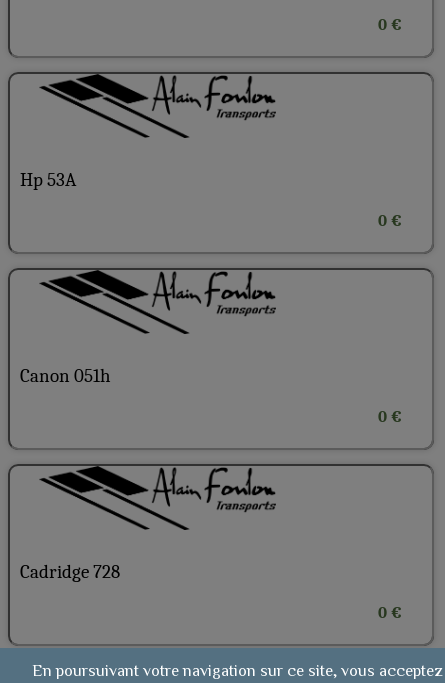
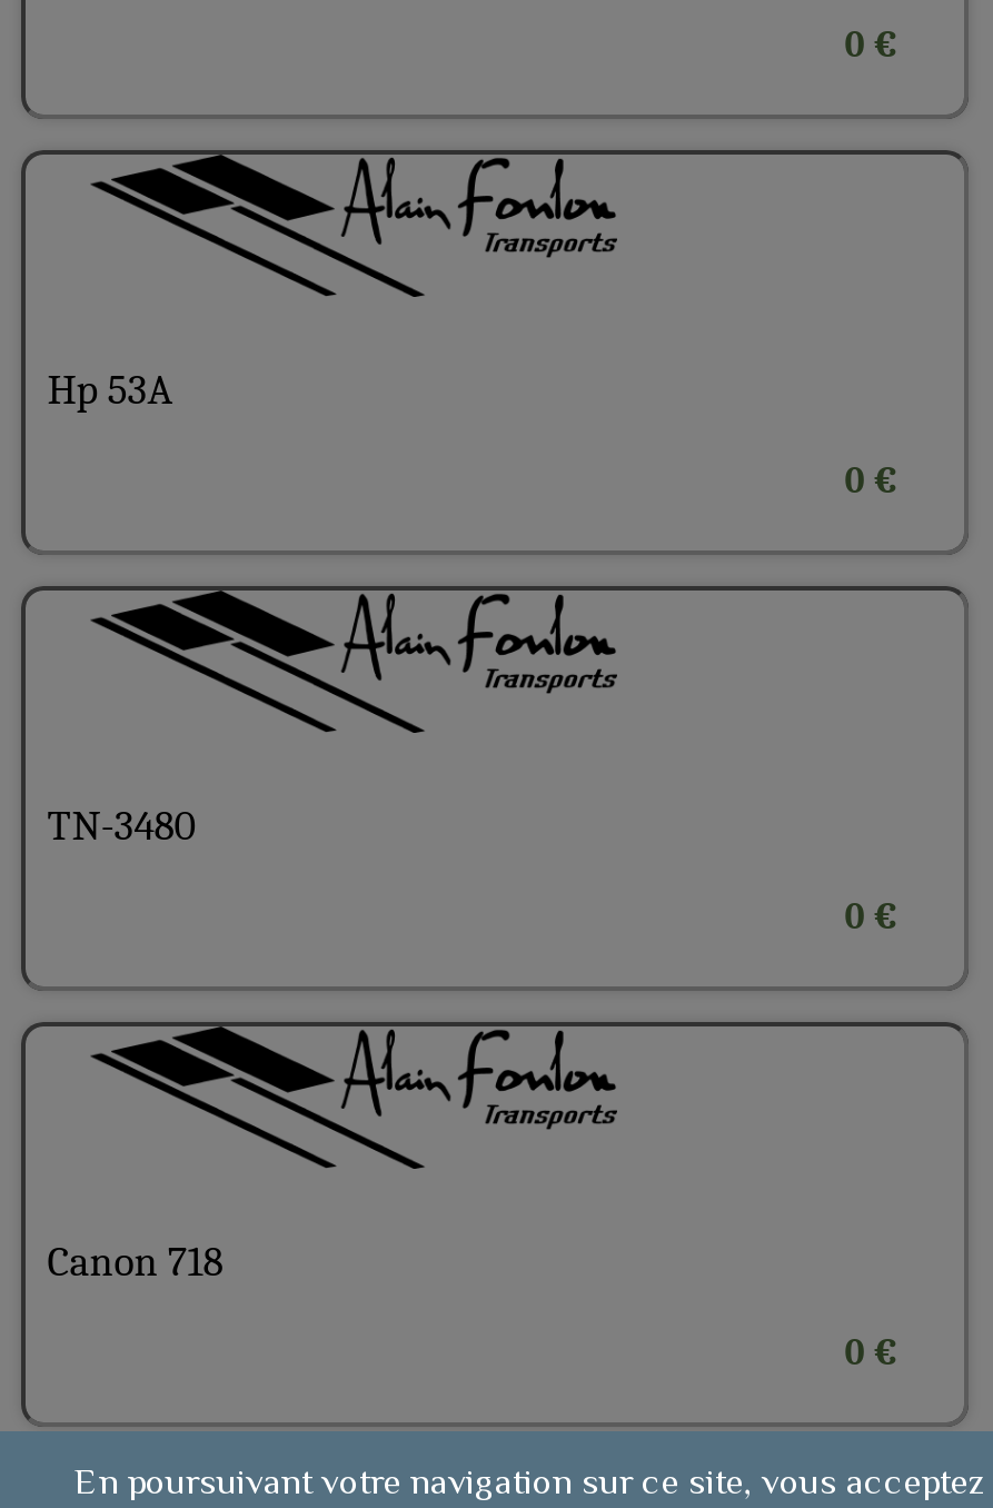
- Canon 051h
+ TN-3480

- Cadridge 728
+ Canon 718
